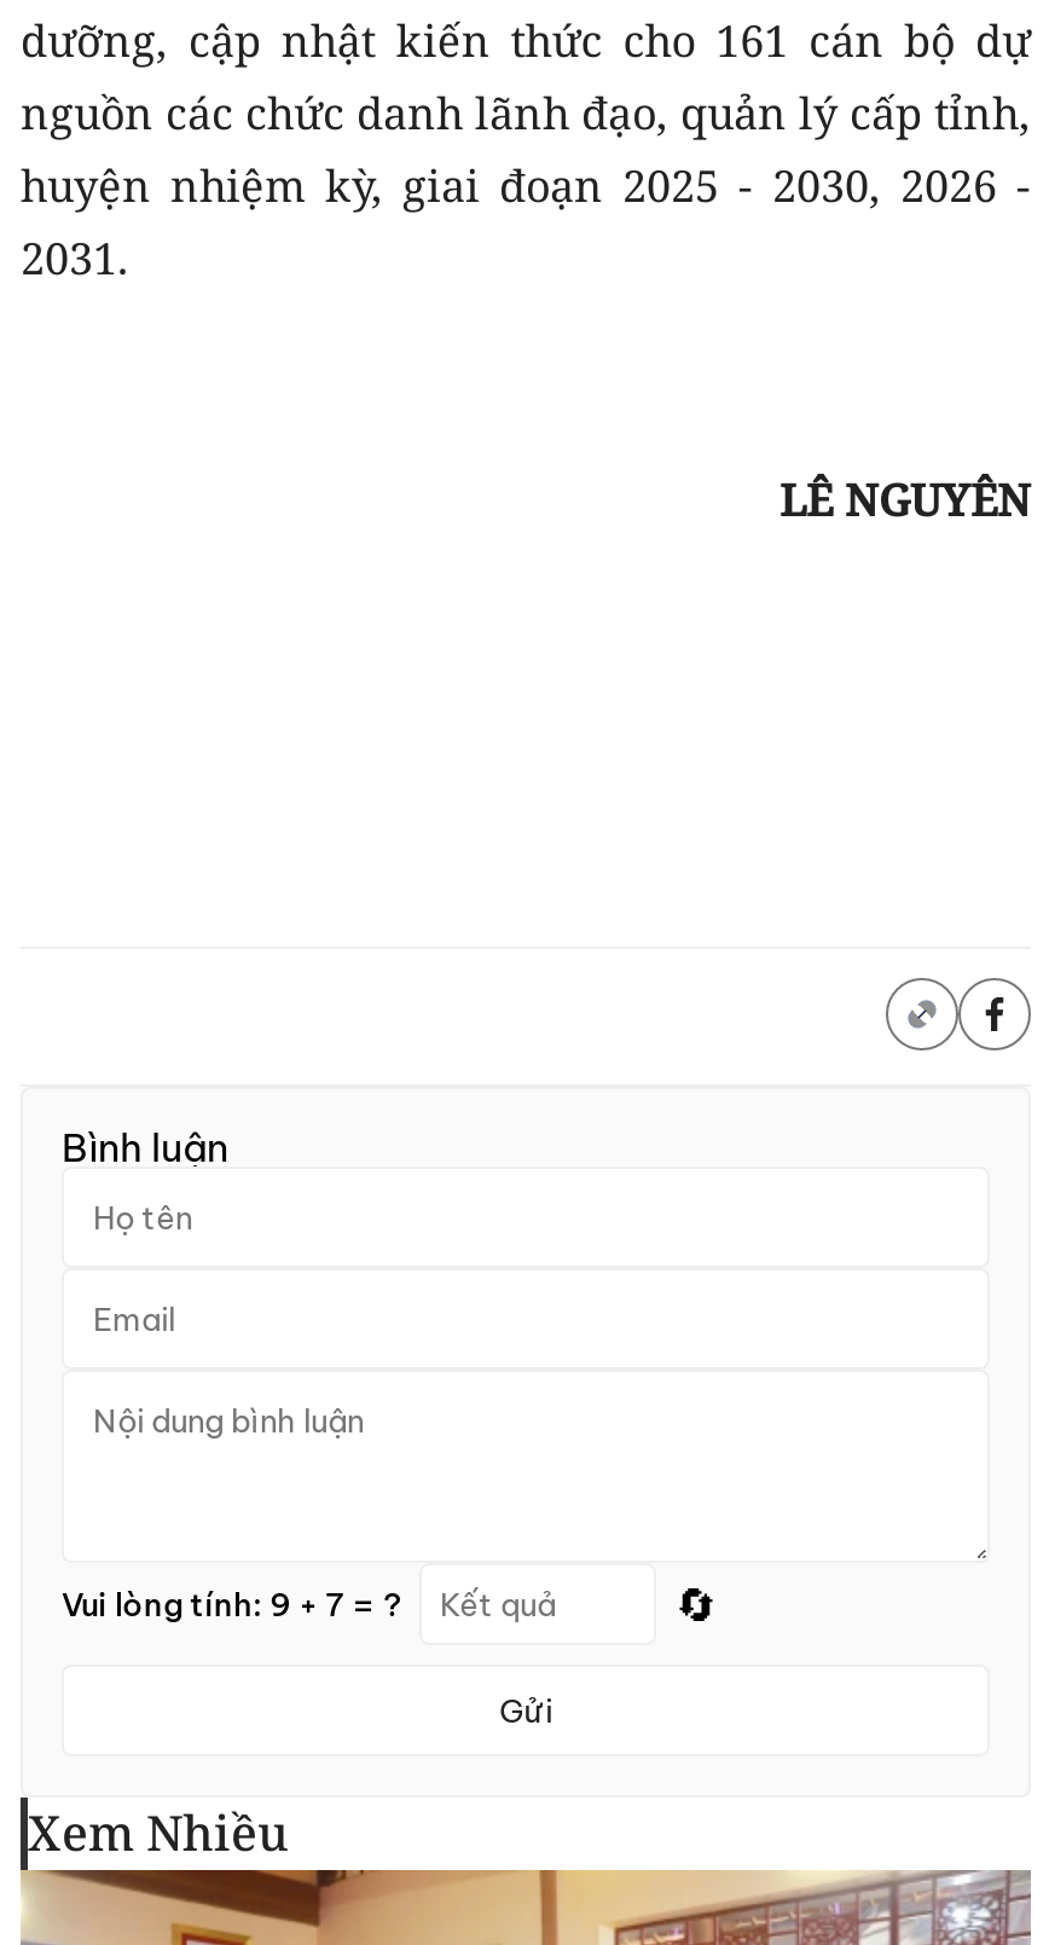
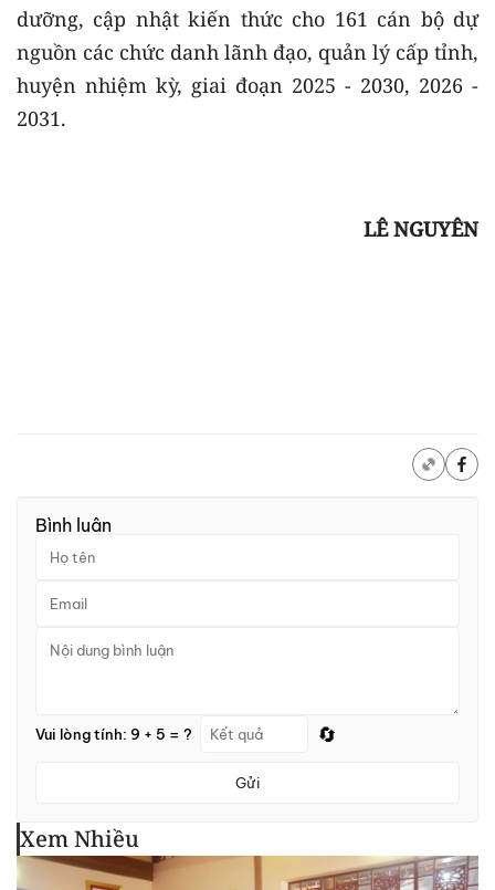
- Vui lòng tính: 9 + 7 = ?
+ Vui lòng tính: 9 + 5 = ?
